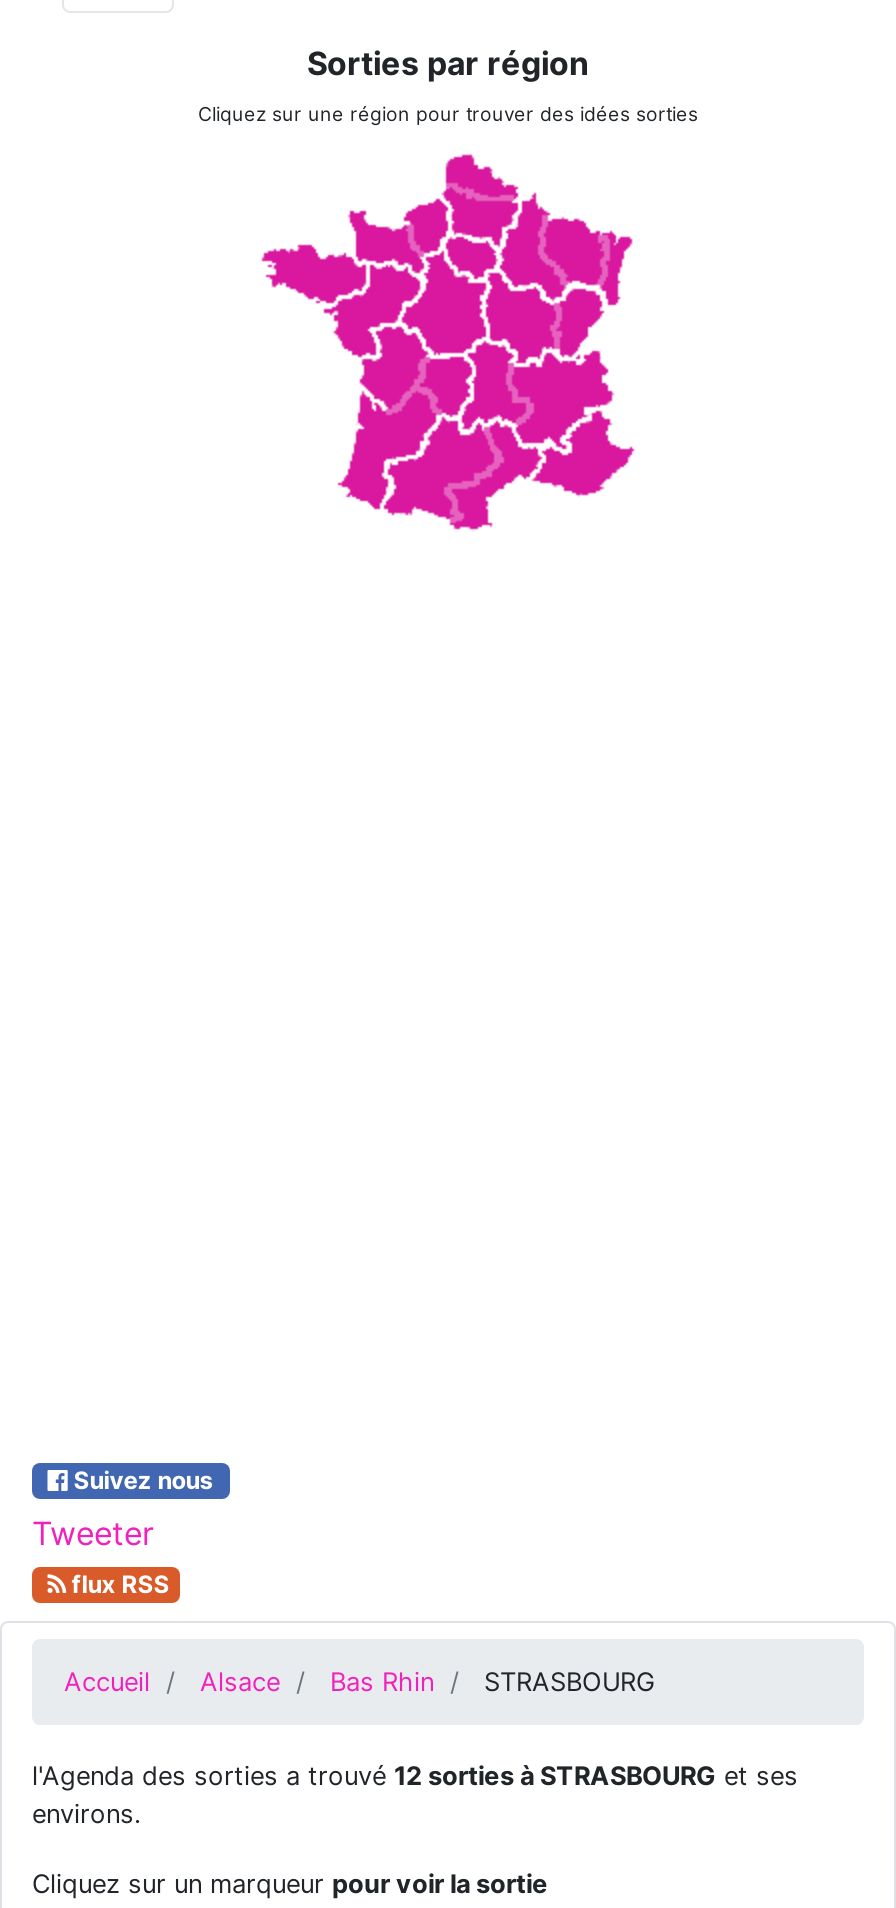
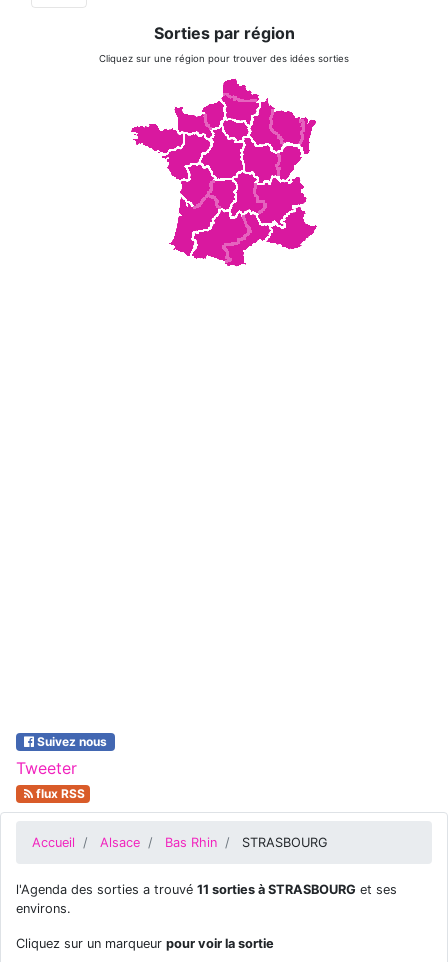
- l'Agenda des sorties a trouvé 12 sorties à STRASBOURG et ses
+ l'Agenda des sorties a trouvé 11 sorties à STRASBOURG et ses
